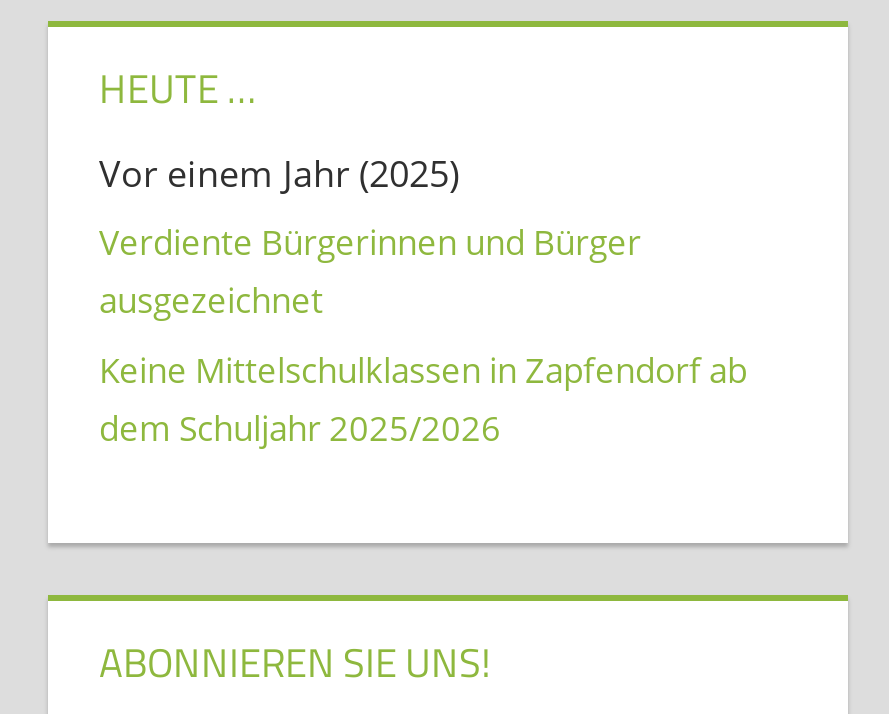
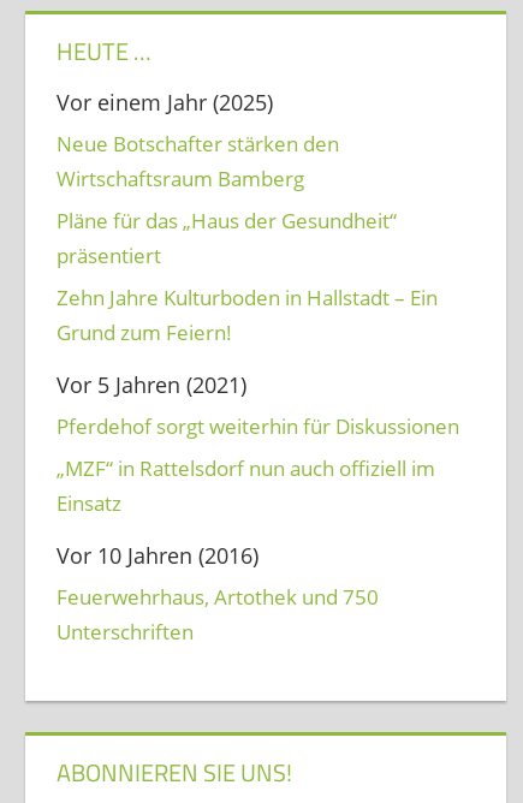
- Verdiente Bürgerinnen und Bürger
- ausgezeichnet
- Keine Mittelschulklassen in Zapfendorf ab
- dem Schuljahr 2025/2026
+ Neue Botschafter stärken den
+ Wirtschaftsraum Bamberg
+ Pläne für das „Haus der Gesundheit“
+ präsentiert
+ Zehn Jahre Kulturboden in Hallstadt – Ein
+ Grund zum Feiern!
+ Vor 5 Jahren (2021)
+ Pferdehof sorgt weiterhin für Diskussionen
+ „MZF“ in Rattelsdorf nun auch offiziell im
+ Einsatz
+ Vor 10 Jahren (2016)
+ Feuerwehrhaus, Artothek und 750
+ Unterschriften
